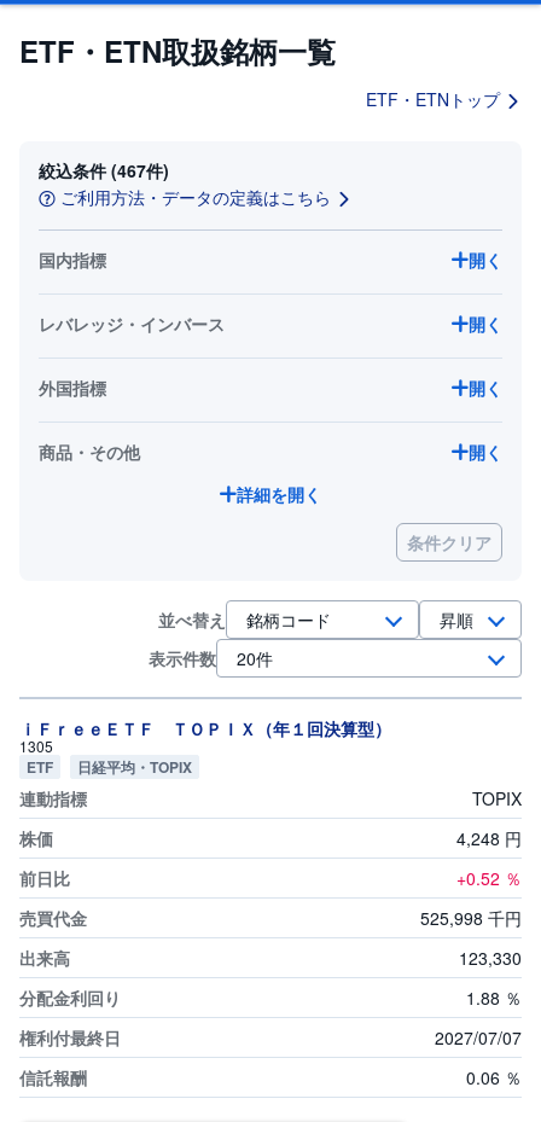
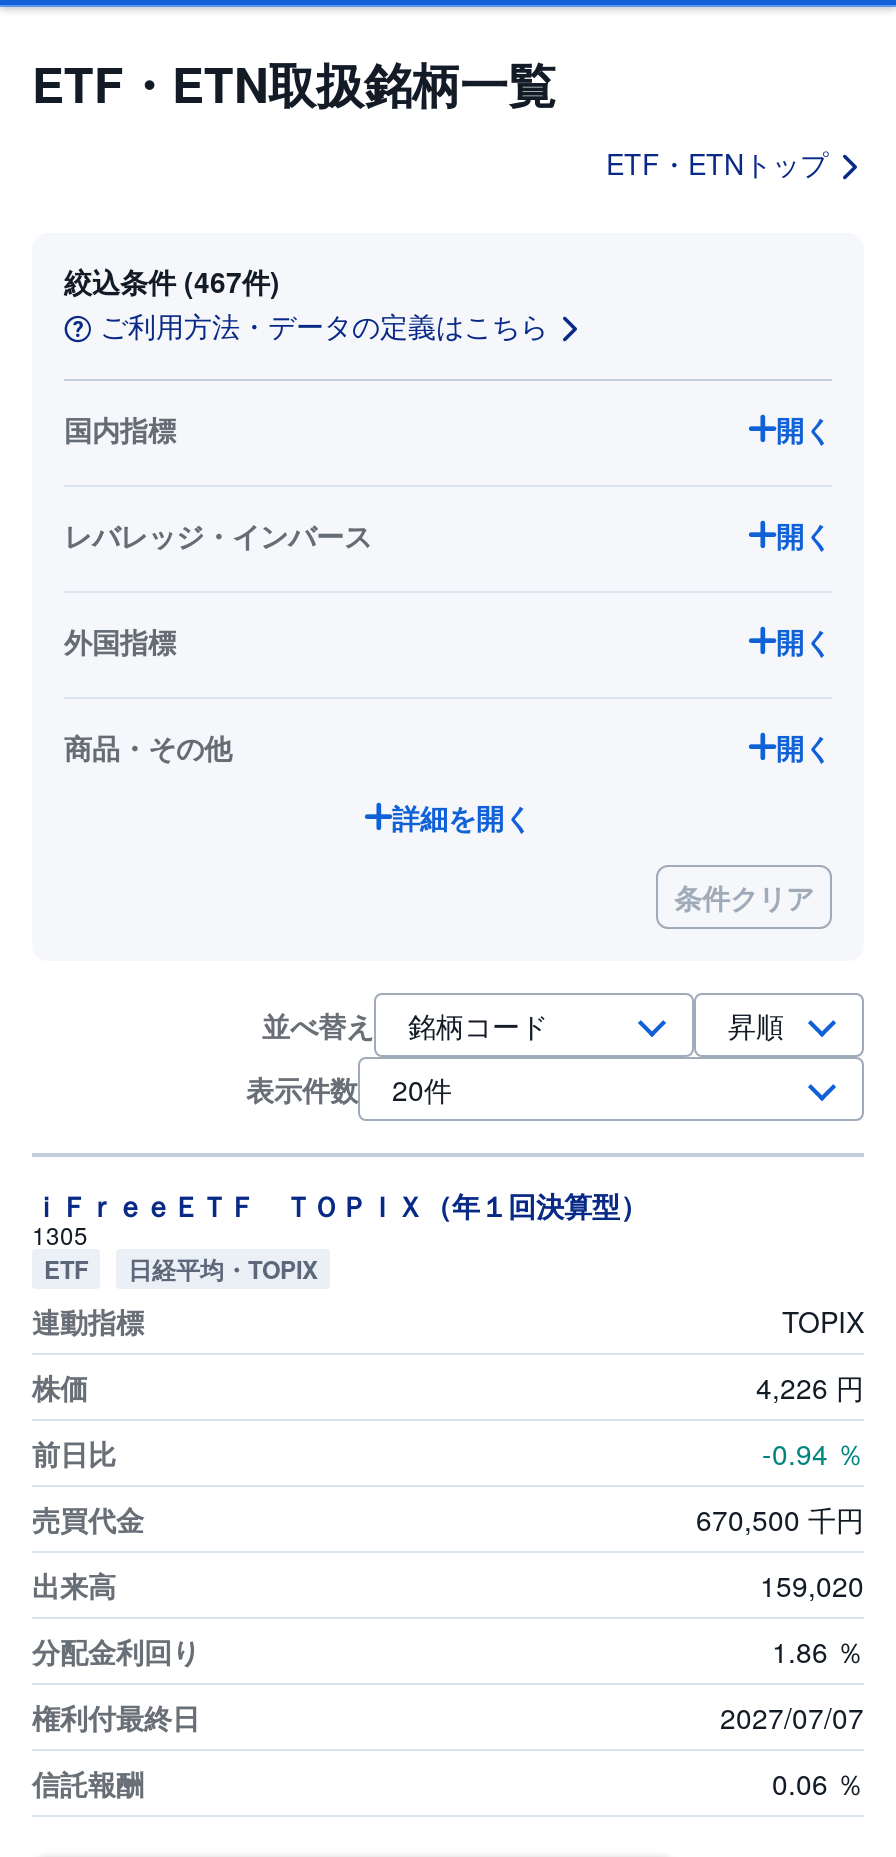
- 4,248 円
+ 4,226 円

- +0.52 ％
+ -0.94 ％

- 525,998 千円
+ 670,500 千円

- 123,330
+ 159,020

- 1.88 ％
+ 1.86 ％
